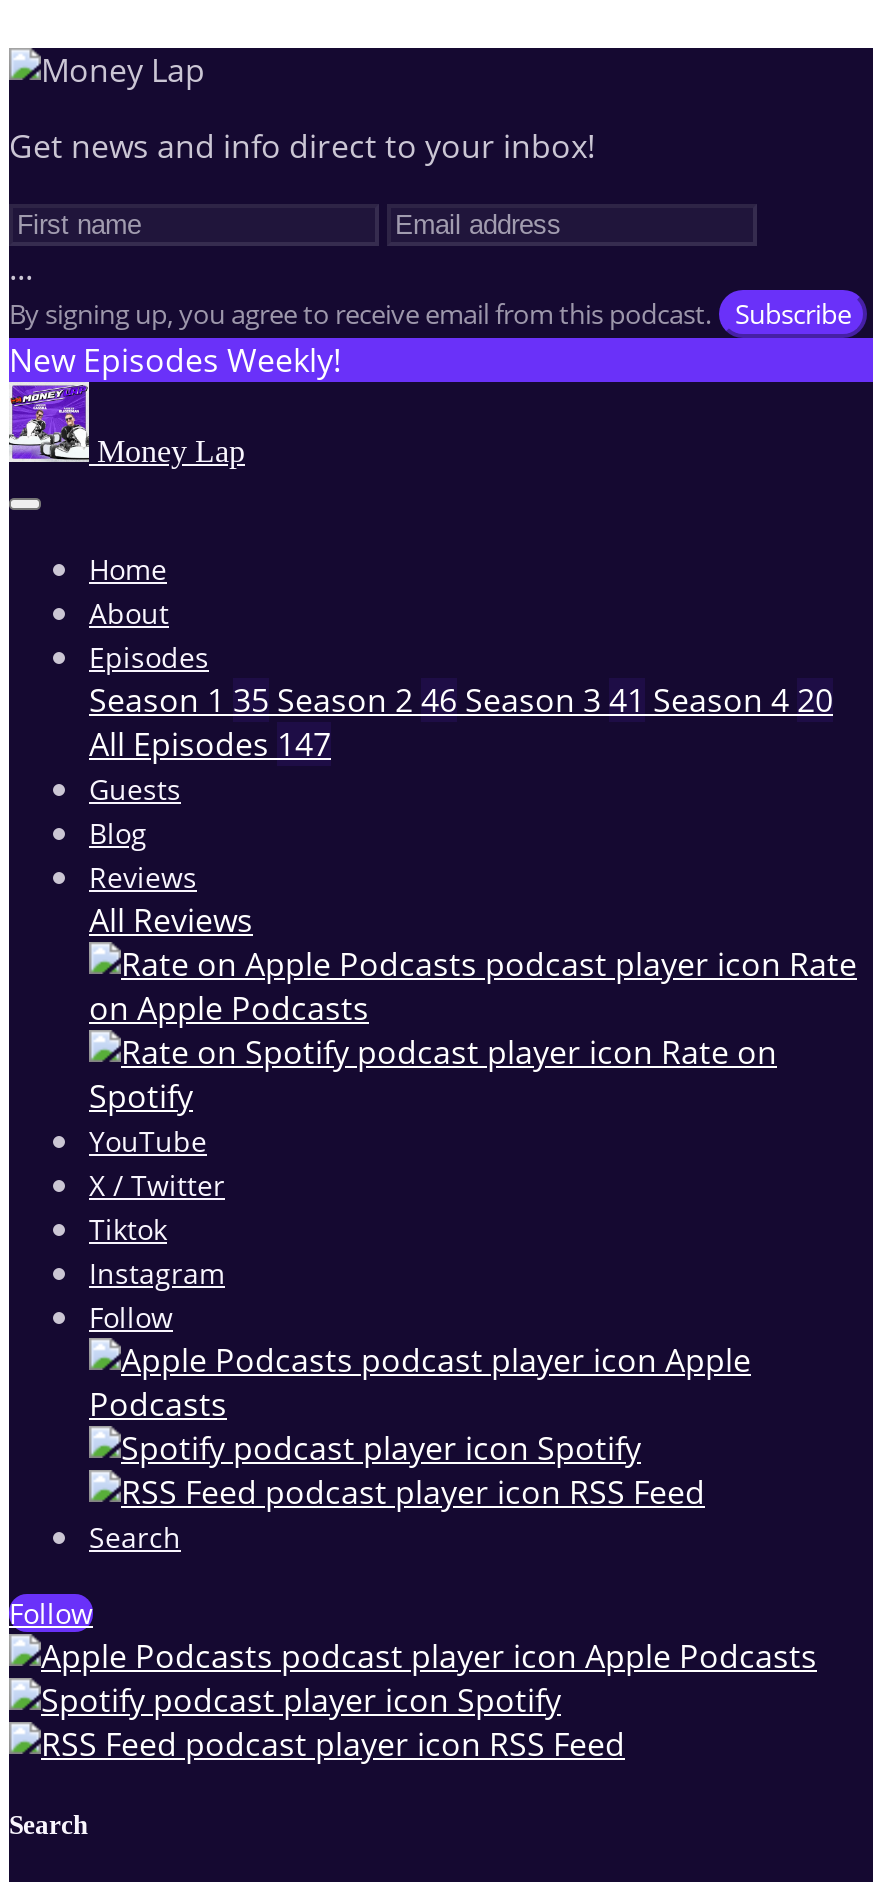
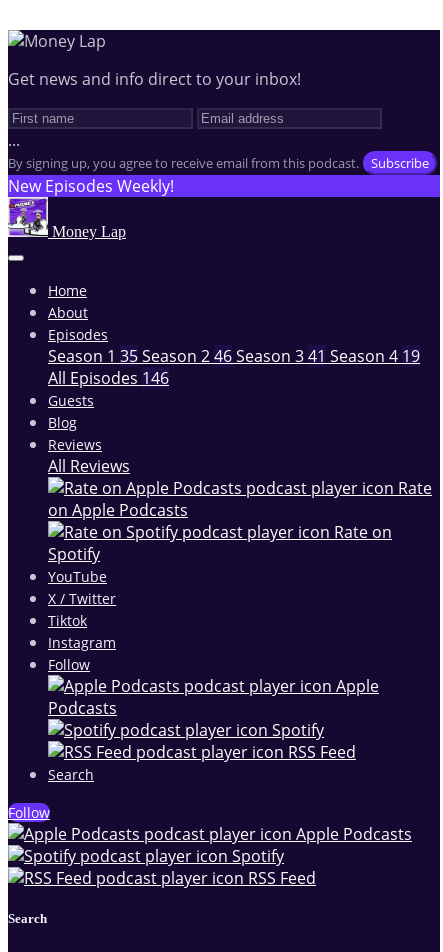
- Season 1 35 Season 2 46 Season 3 41 Season 4 20
+ Season 1 35 Season 2 46 Season 3 41 Season 4 19

- All Episodes 147
+ All Episodes 146
